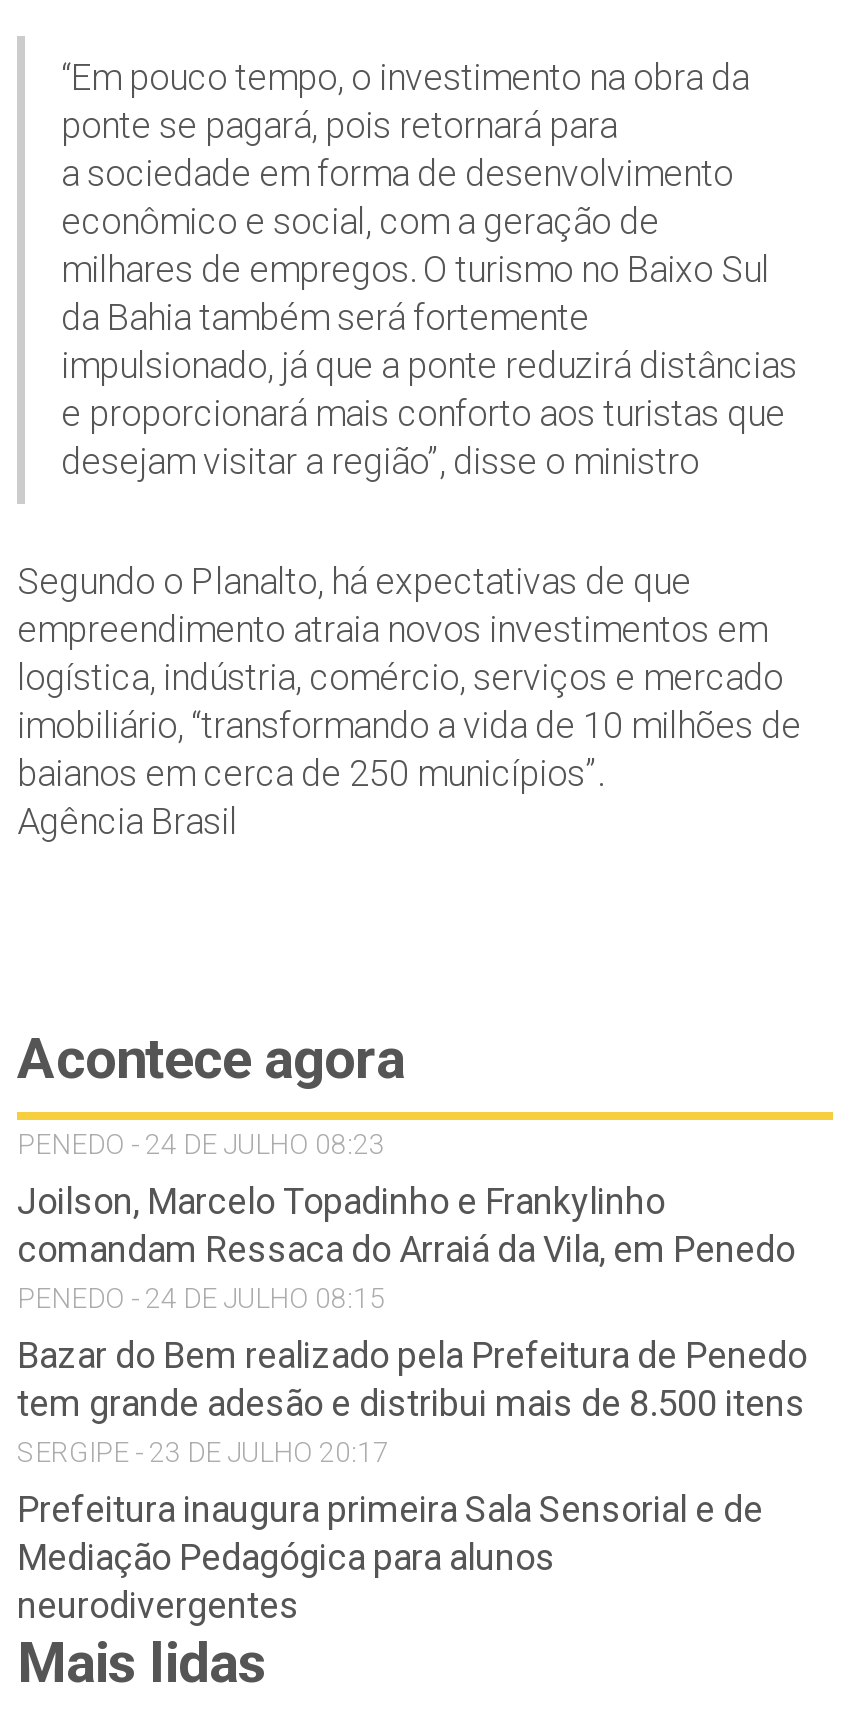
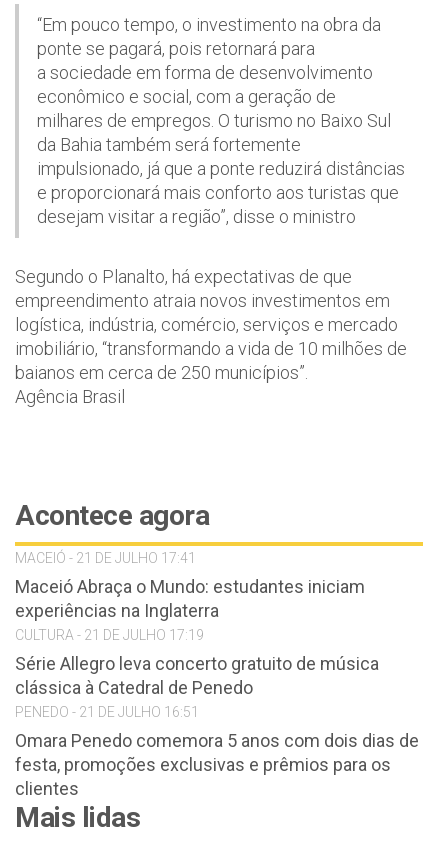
- PENEDO - 24 DE JULHO 08:23
+ MACEIÓ - 21 DE JULHO 17:41

- Joilson, Marcelo Topadinho e Frankylinho
- comandam Ressaca do Arraiá da Vila, em Penedo
- PENEDO - 24 DE JULHO 08:15
+ Maceió Abraça o Mundo: estudantes iniciam
+ experiências na Inglaterra
+ CULTURA - 21 DE JULHO 17:19

- Bazar do Bem realizado pela Prefeitura de Penedo
- tem grande adesão e distribui mais de 8.500 itens
- SERGIPE - 23 DE JULHO 20:17
+ Série Allegro leva concerto gratuito de música
+ clássica à Catedral de Penedo
+ PENEDO - 21 DE JULHO 16:51

- Prefeitura inaugura primeira Sala Sensorial e de
- Mediação Pedagógica para alunos
- neurodivergentes
+ Omara Penedo comemora 5 anos com dois dias de
+ festa, promoções exclusivas e prêmios para os
+ clientes
